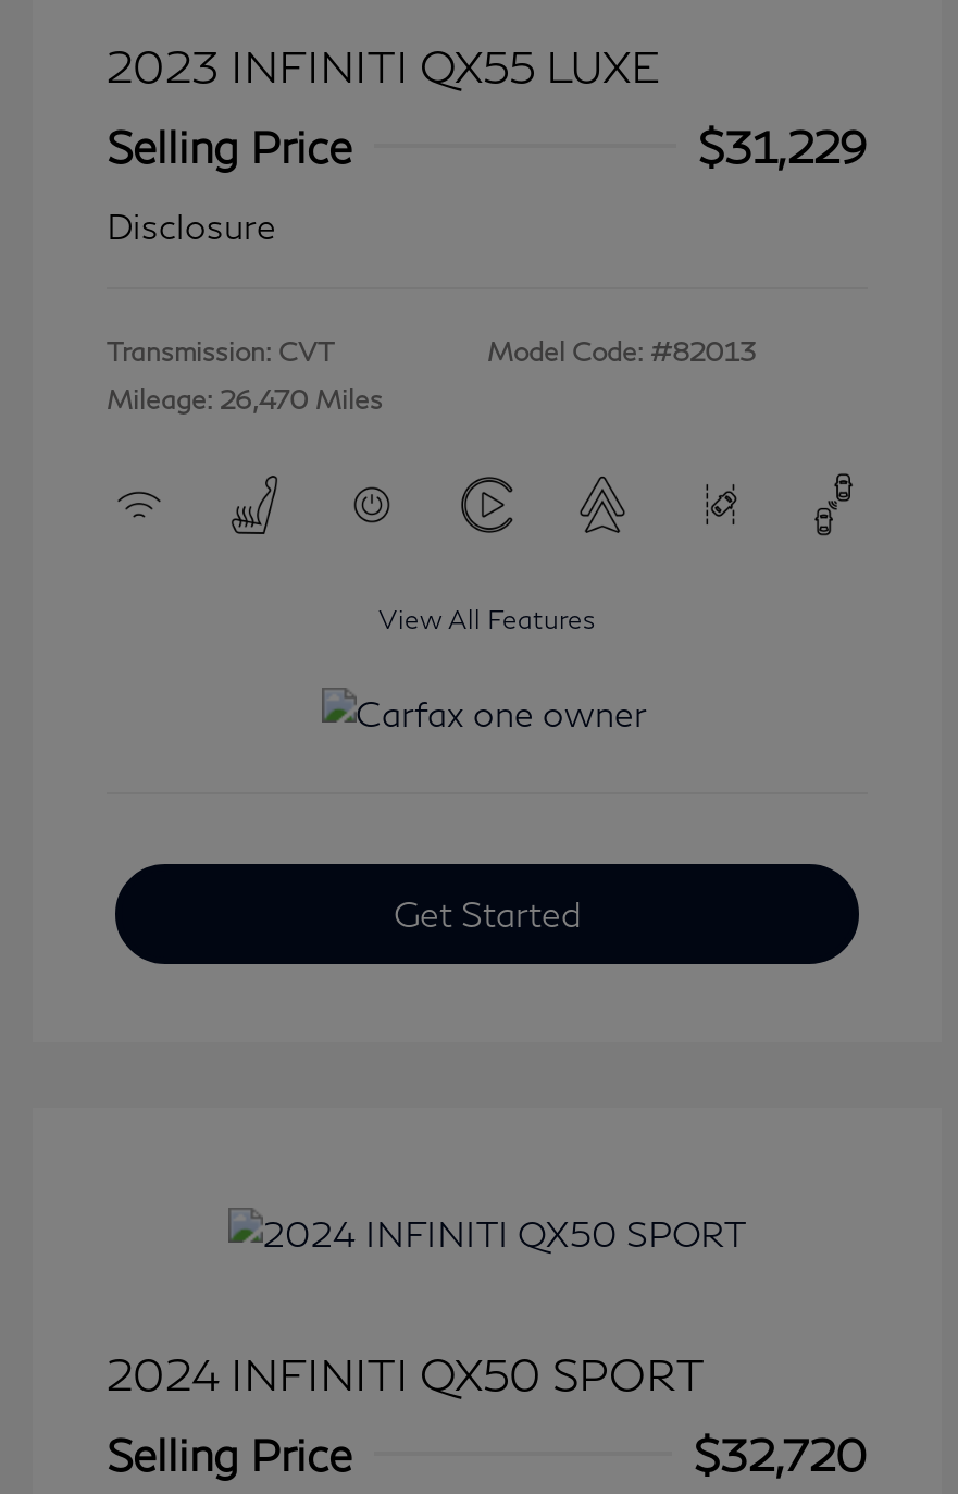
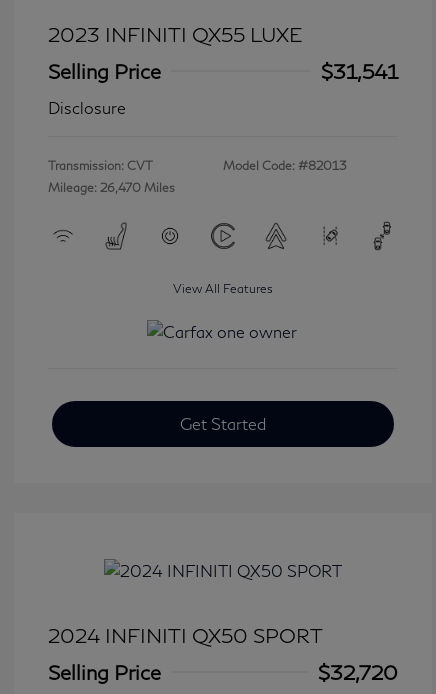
- $31,229
+ $31,541
